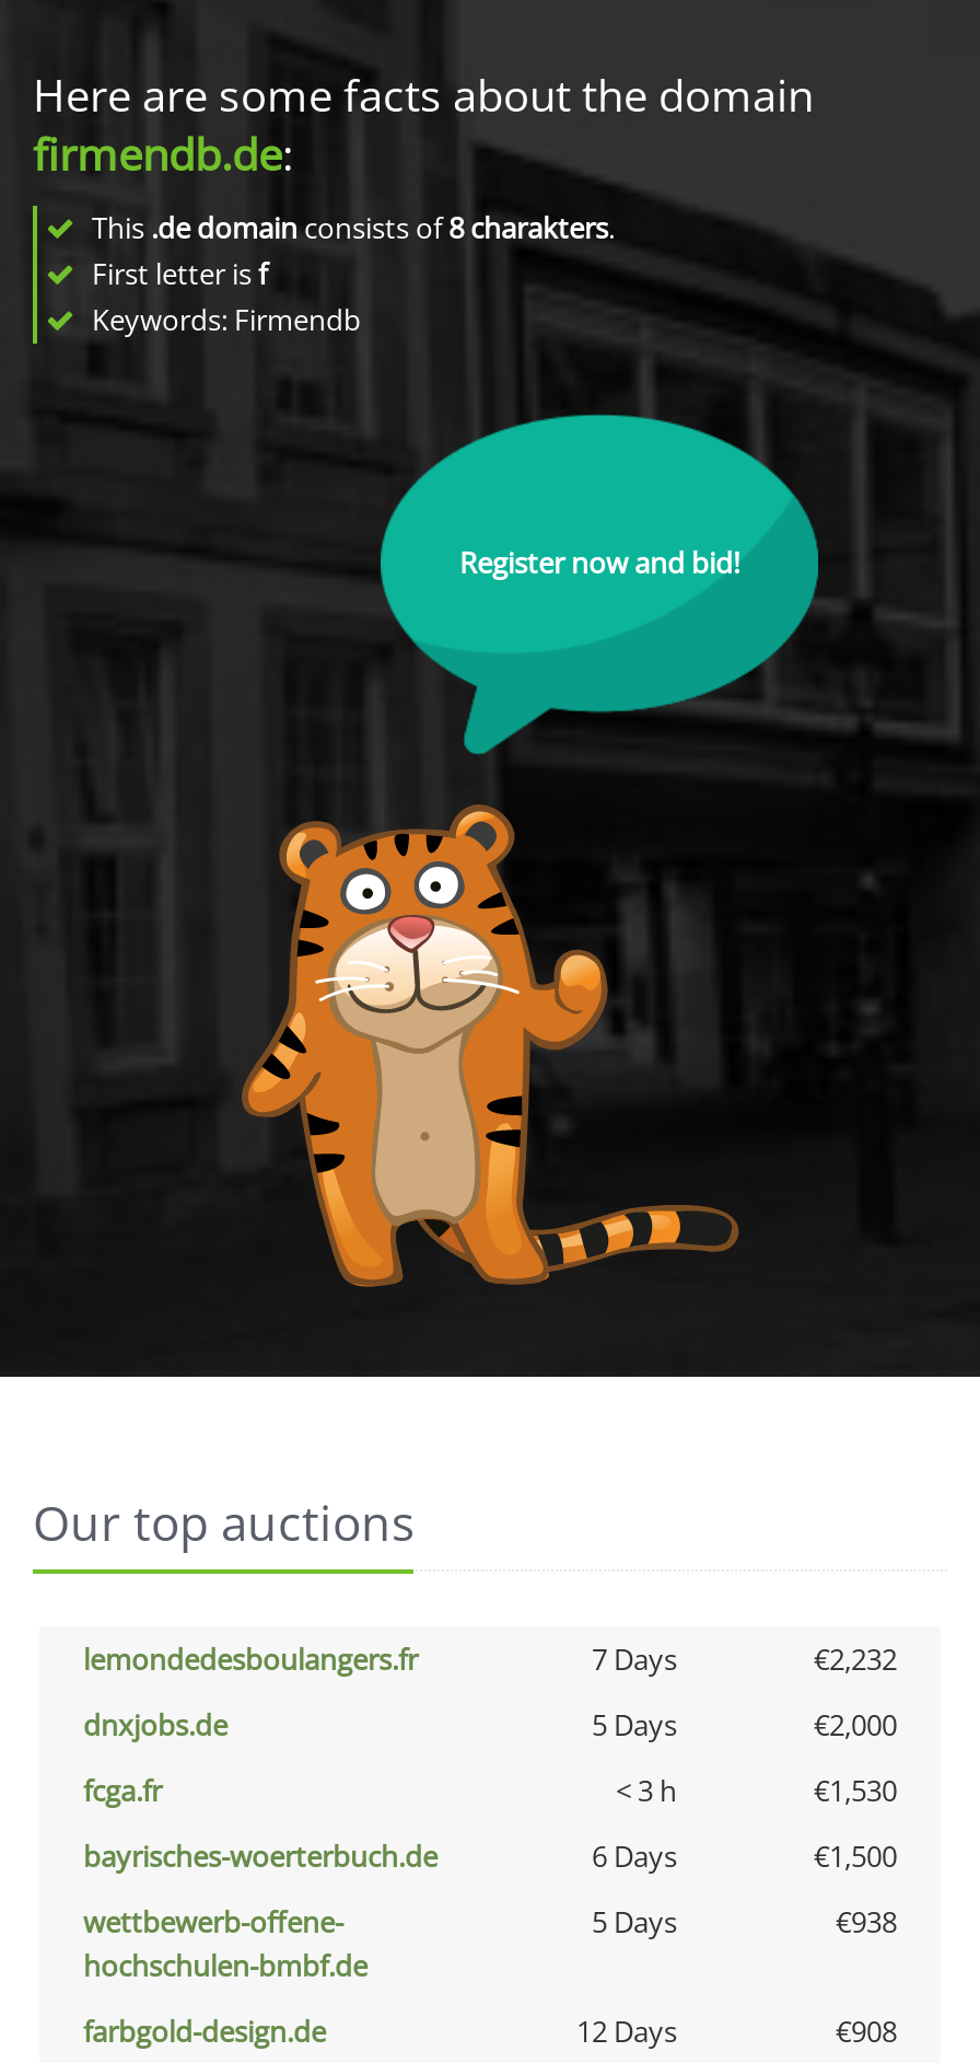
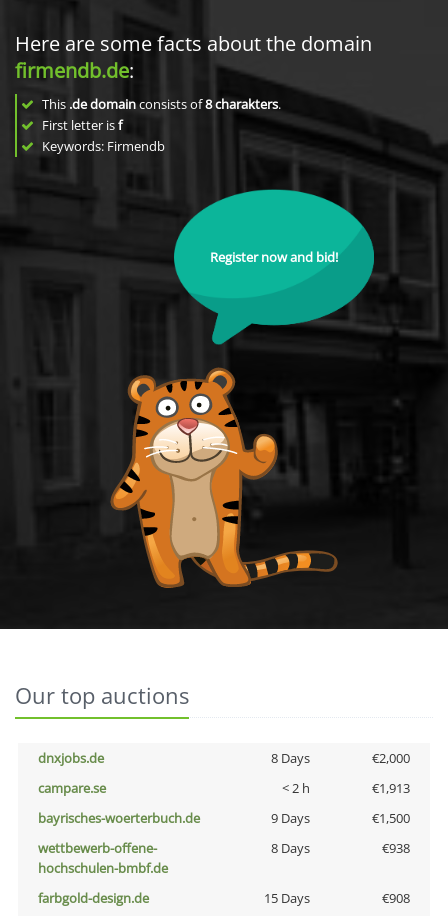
- lemondedesboulangers.fr
- 7 Days
- €2,232

- 5 Days
+ 8 Days

- fcga.fr
- < 3 h
- €1,530
+ campare.se
+ < 2 h
+ €1,913

- 6 Days
+ 9 Days

- 5 Days
+ 8 Days

- 12 Days
+ 15 Days
